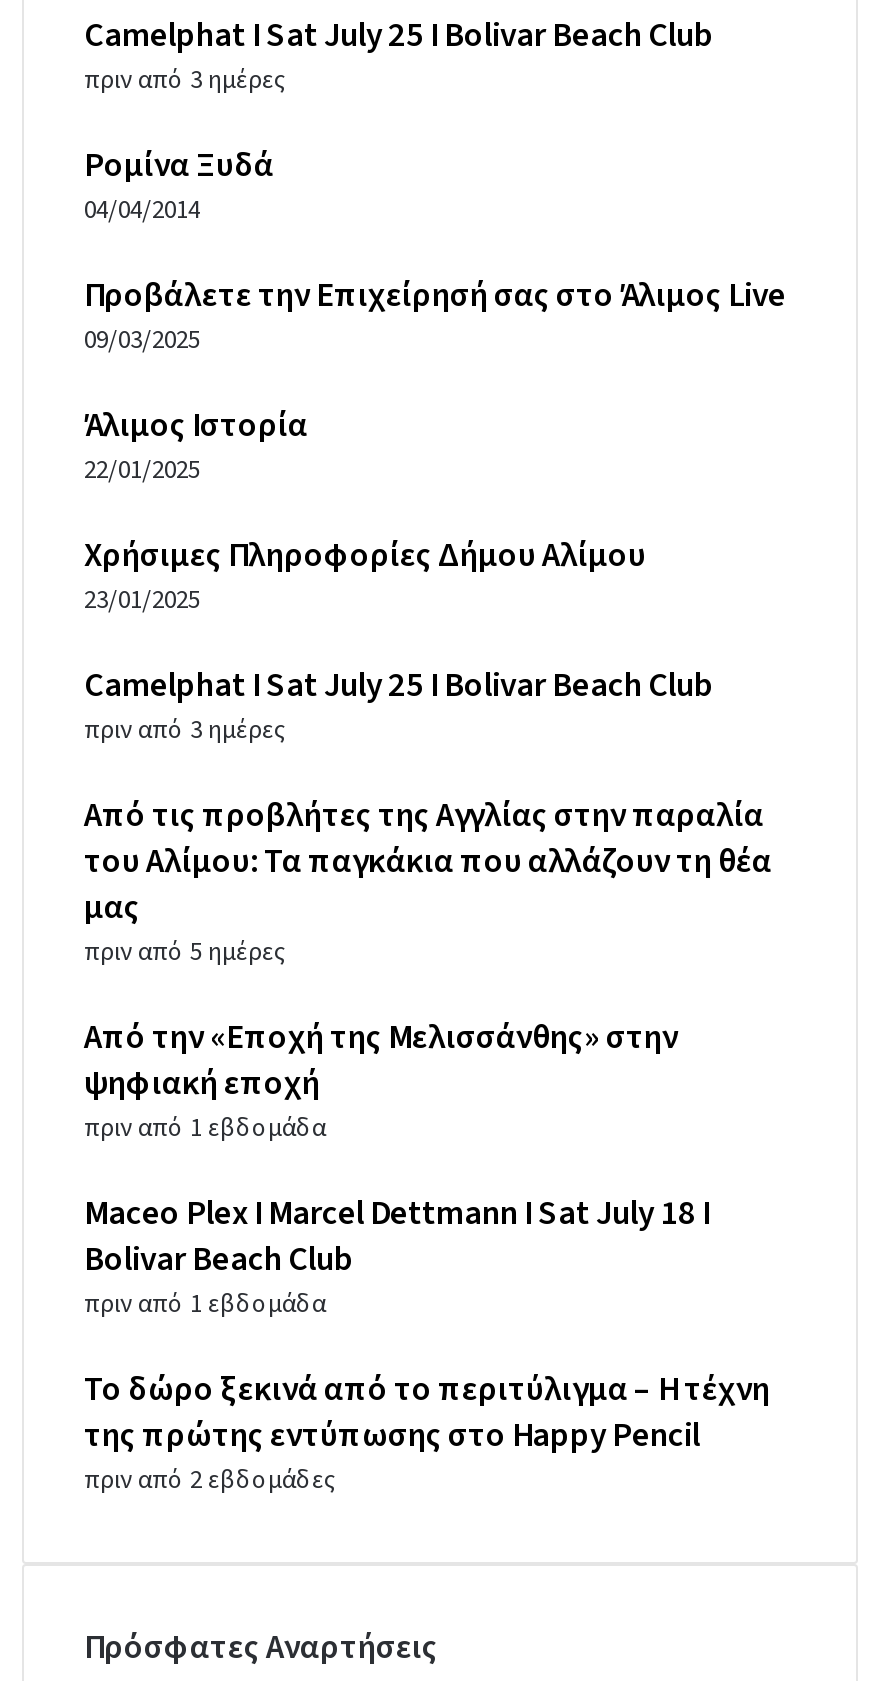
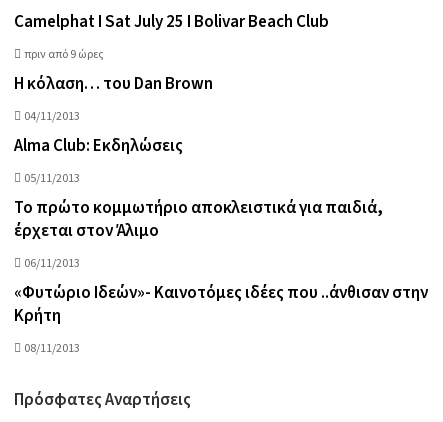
- πριν από 3 ημέρες
- Ρομίνα Ξυδά
- 04/04/2014
- Προβάλετε την Επιχείρησή σας στο Άλιμος Live
- 09/03/2025
- Άλιμος Ιστορία
- 22/01/2025
- Χρήσιμες Πληροφορίες Δήμου Αλίμου
- 23/01/2025
- Camelphat I Sat July 25 I Bolivar Beach Club
- πριν από 3 ημέρες
- Από τις προβλήτες της Αγγλίας στην παραλία
- του Αλίμου: Τα παγκάκια που αλλάζουν τη θέα
- μας
- πριν από 5 ημέρες
- Από την «Εποχή της Μελισσάνθης» στην
- ψηφιακή εποχή
- πριν από 1 εβδομάδα
- Maceo Plex I Marcel Dettmann I Sat July 18 Ι
- Bolivar Beach Club
- πριν από 1 εβδομάδα
- Το δώρο ξεκινά από το περιτύλιγμα – Η τέχνη
- της πρώτης εντύπωσης στο Happy Pencil
- πριν από 2 εβδομάδες
+ πριν από 9 ώρες
+ Η κόλαση… του Dan Brown
+ 04/11/2013
+ Alma Club: Εκδηλώσεις
+ 05/11/2013
+ Το πρώτο κομμωτήριο αποκλειστικά για παιδιά,
+ έρχεται στον Άλιμο
+ 06/11/2013
+ «Φυτώριο Ιδεών»- Καινοτόμες ιδέες που ..άνθισαν στην
+ Κρήτη
+ 08/11/2013
